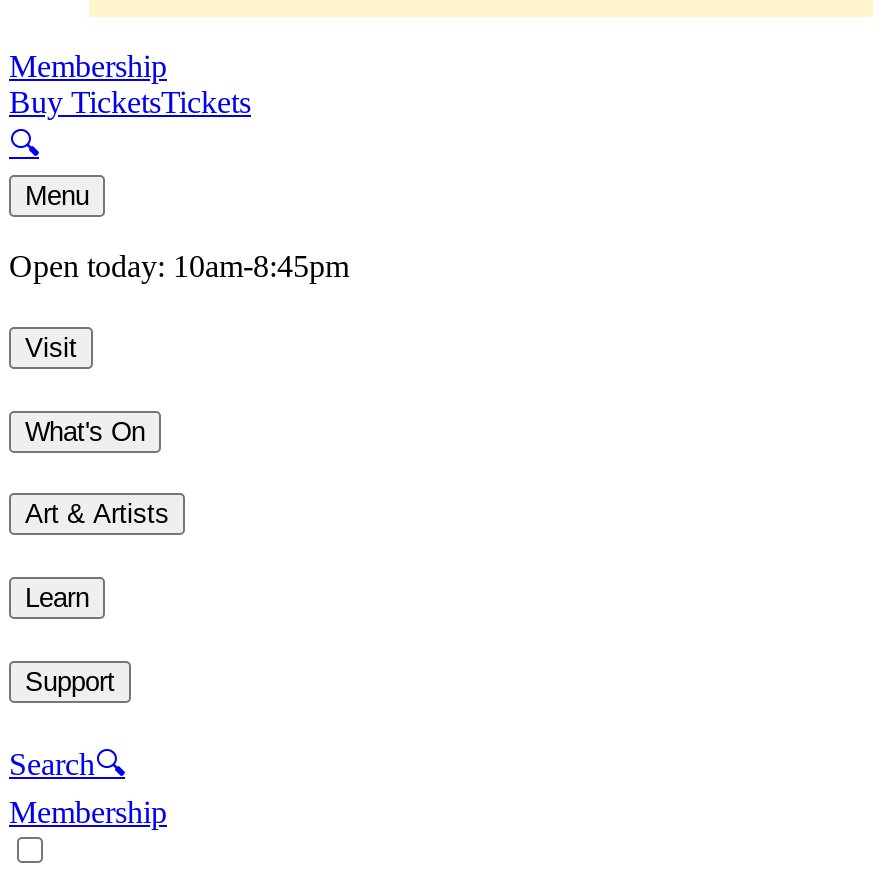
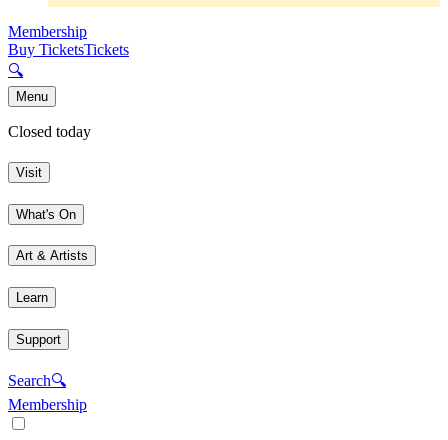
- Open today: 10am-8:45pm
+ Closed today
